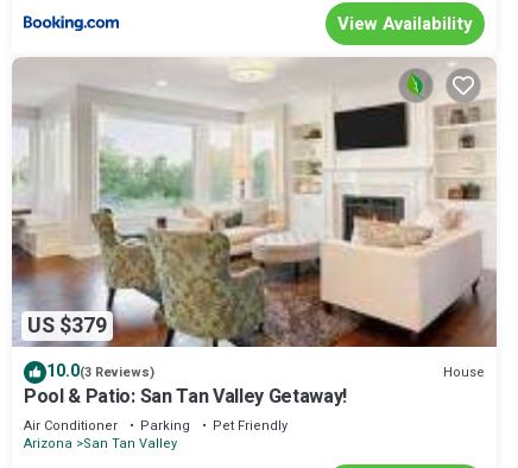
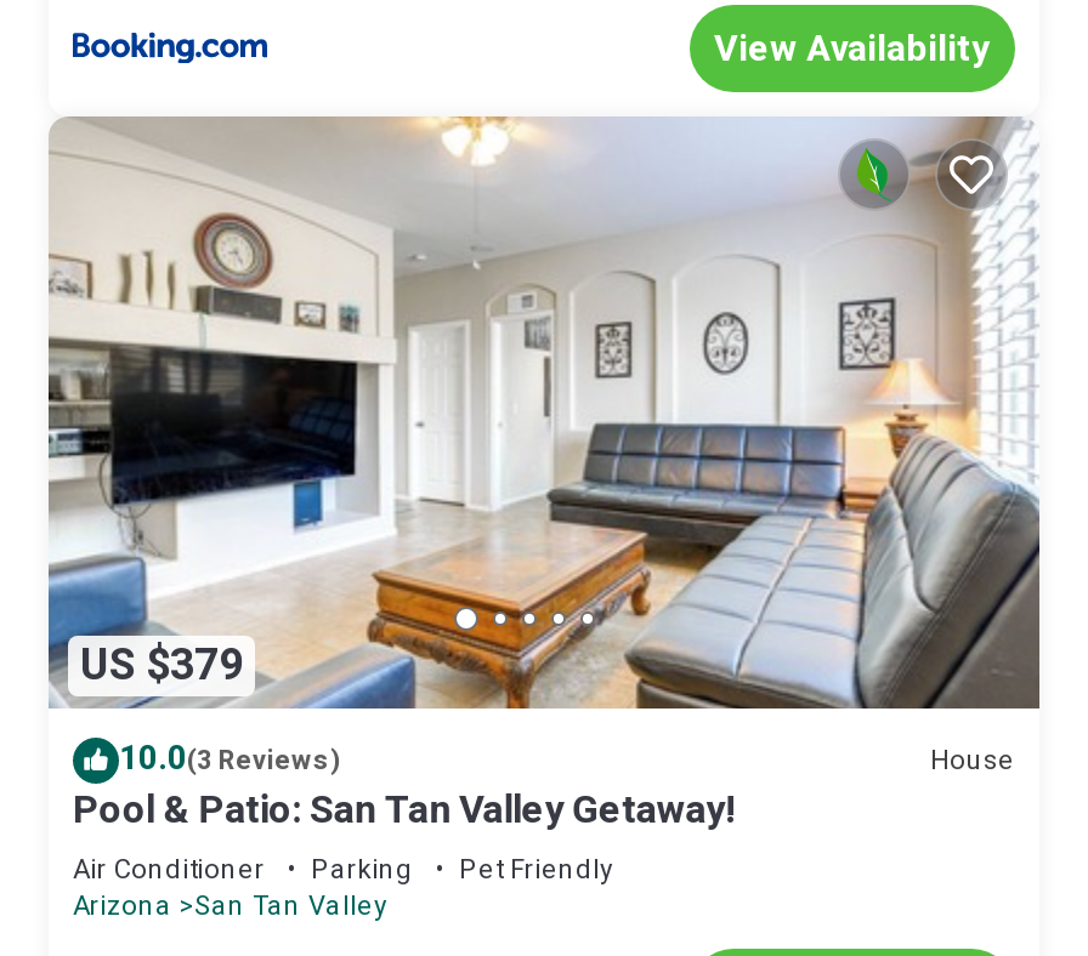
- [image]
+ [image]
